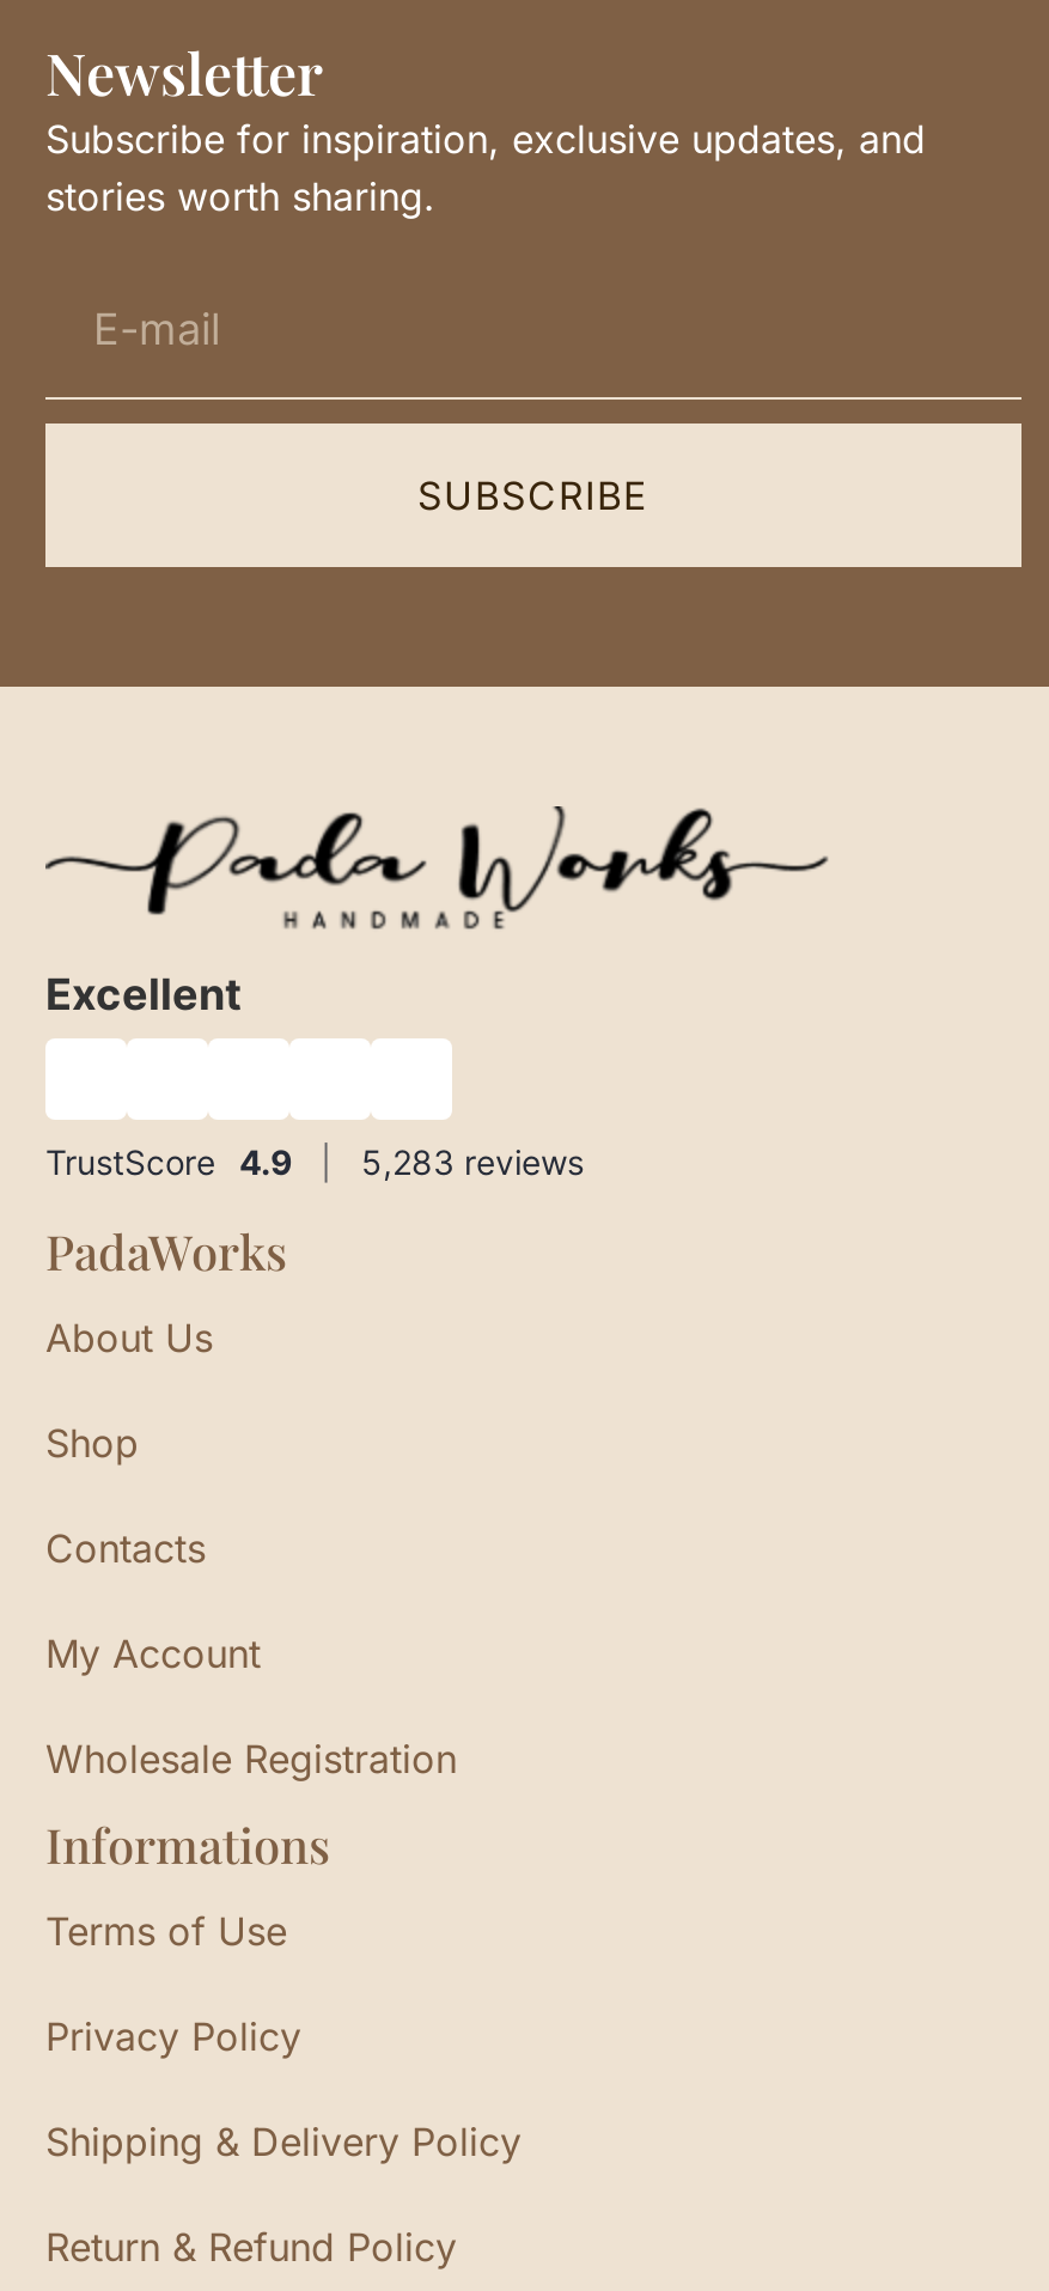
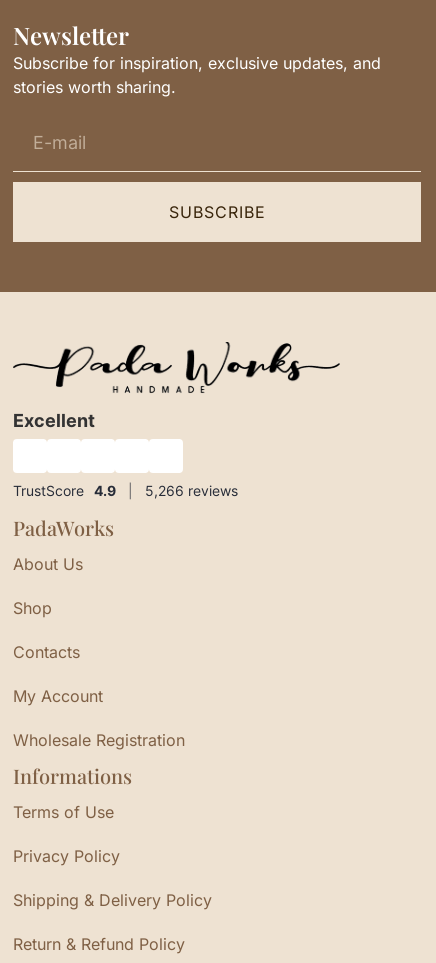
- 5,283 reviews
+ 5,266 reviews
